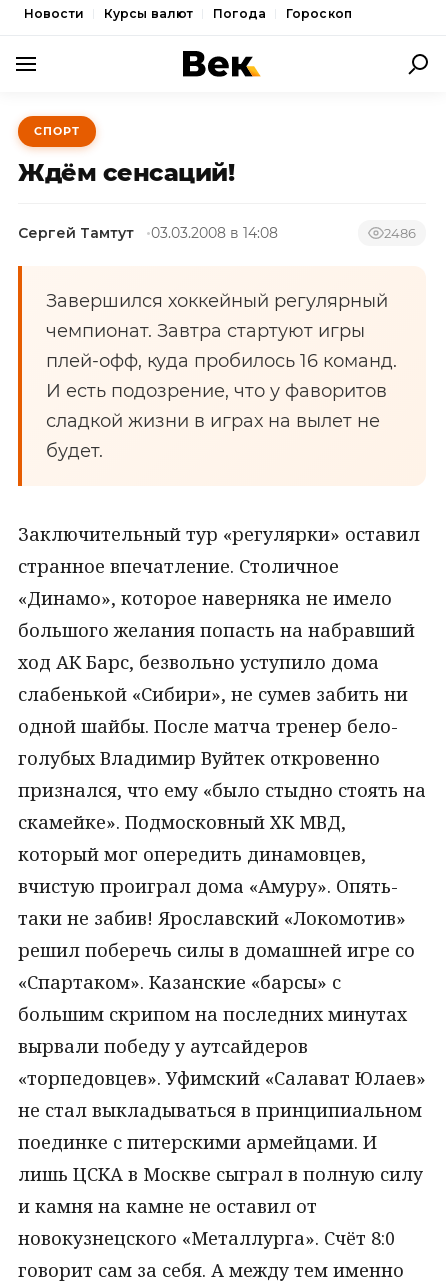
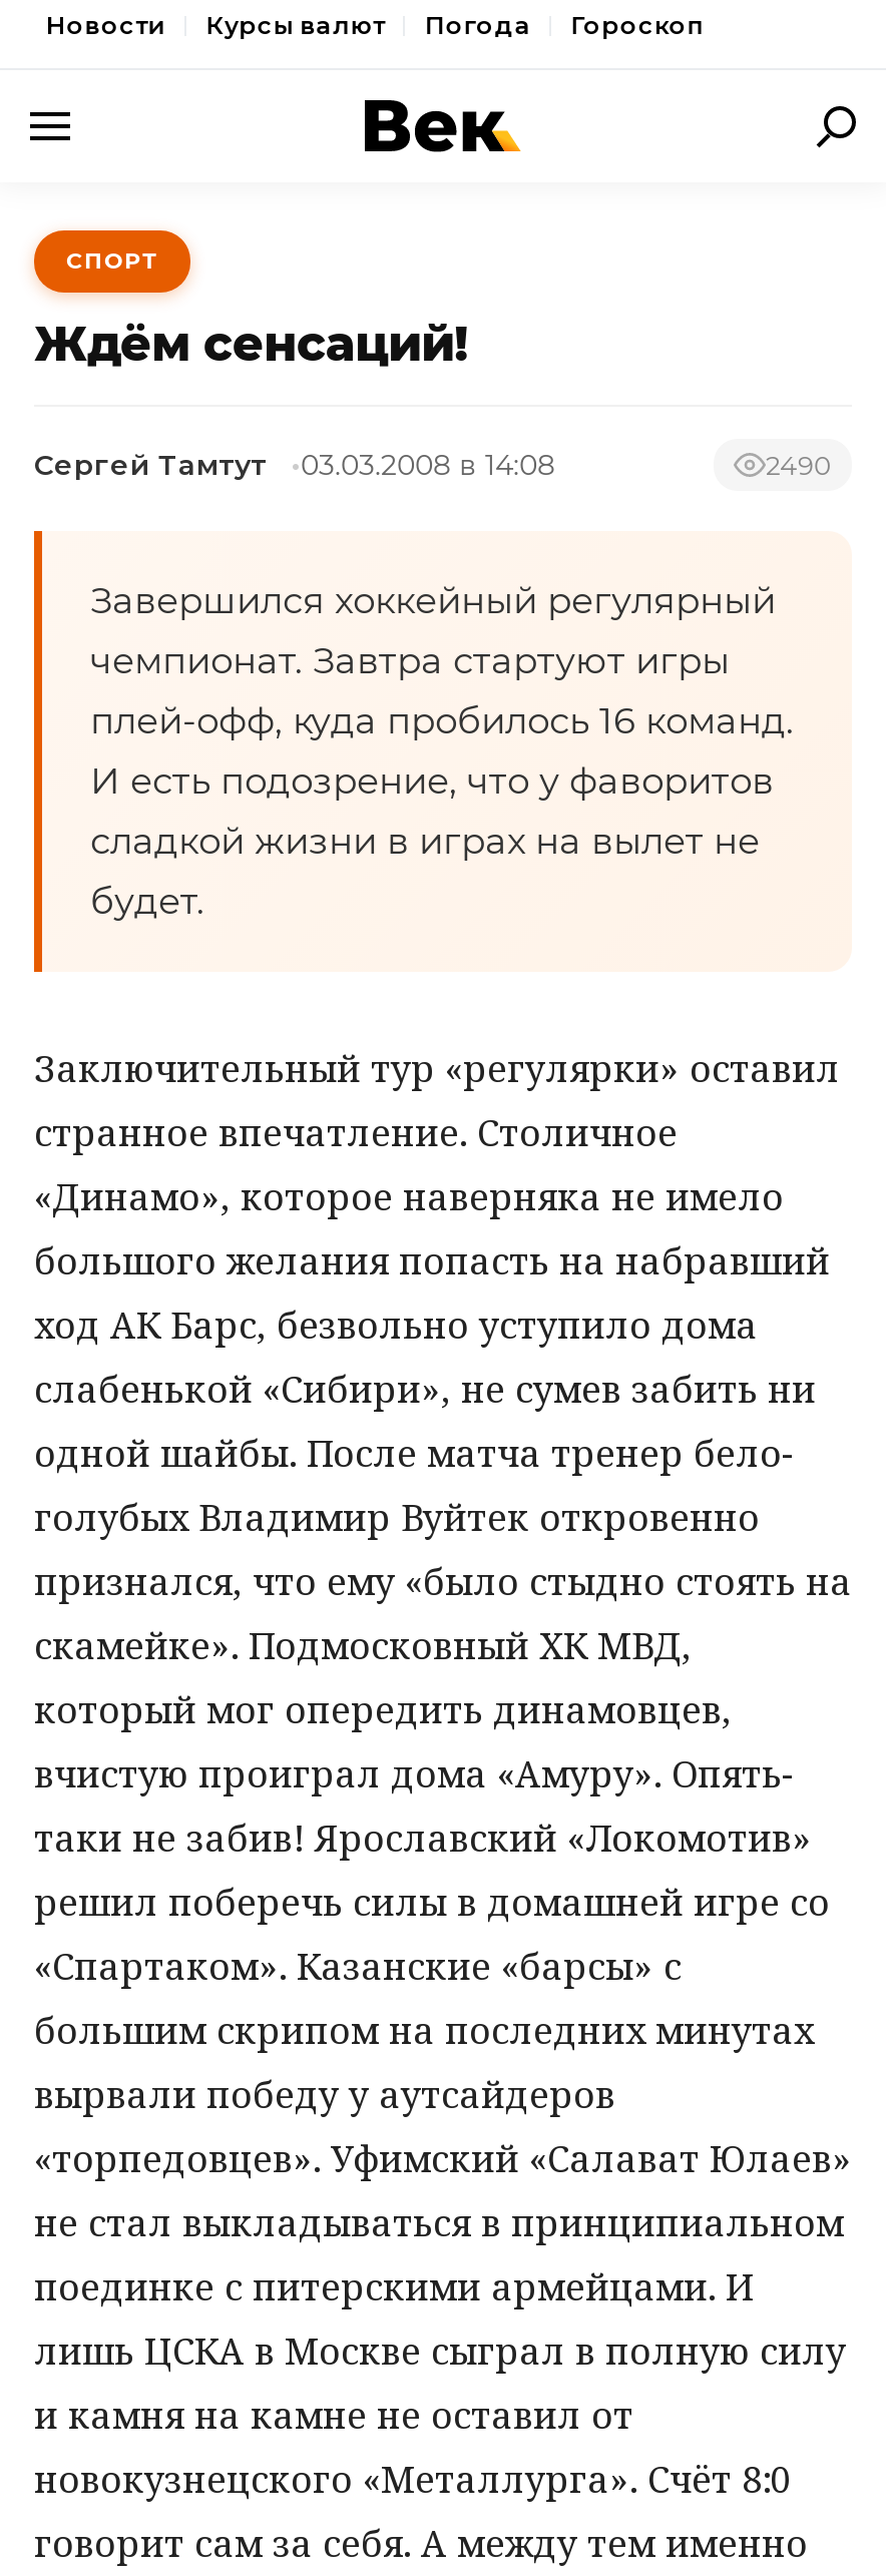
- 2486
+ 2490
